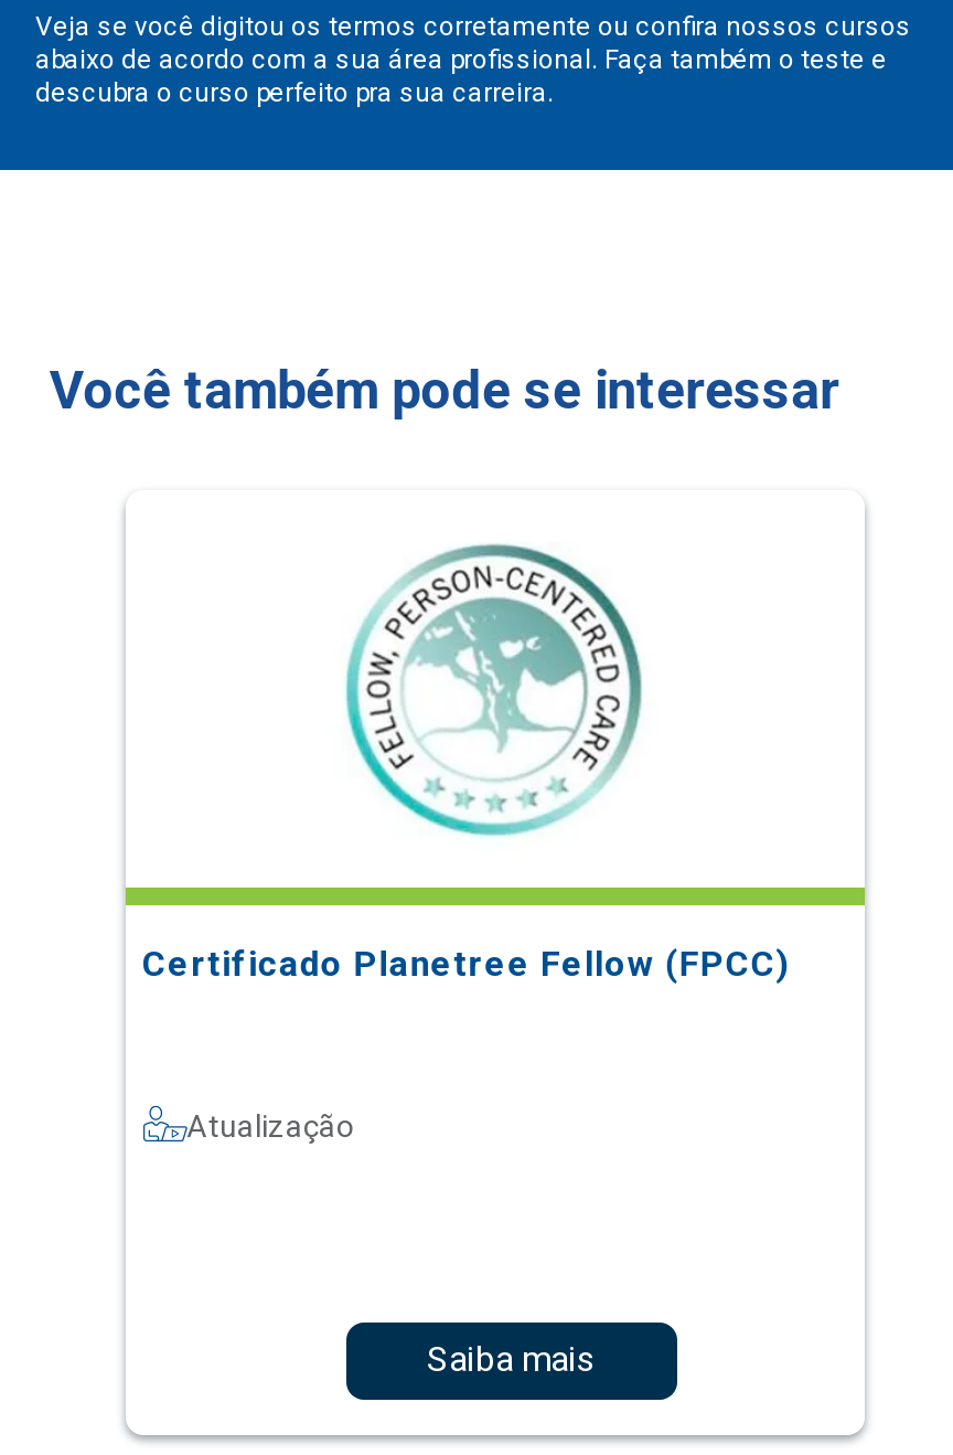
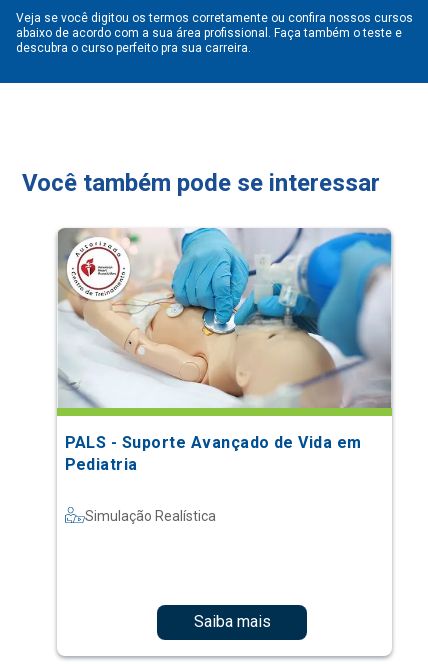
- [image]
- Certificado Planetree Fellow (FPCC)
+ [image]
+ PALS - Suporte Avançado de Vida em
+ Pediatria

- Atualização
+ Simulação Realística
